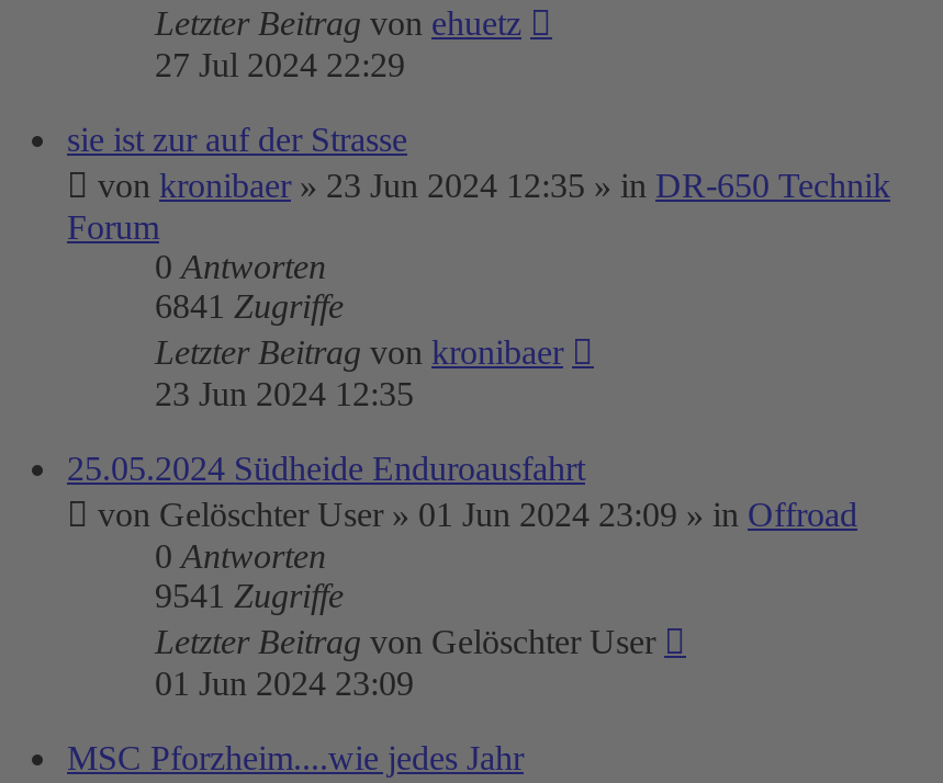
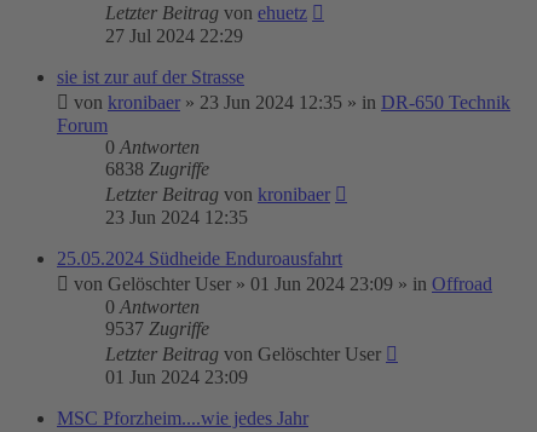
- 6841 Zugriffe
+ 6838 Zugriffe

- 9541 Zugriffe
+ 9537 Zugriffe
